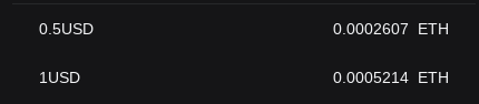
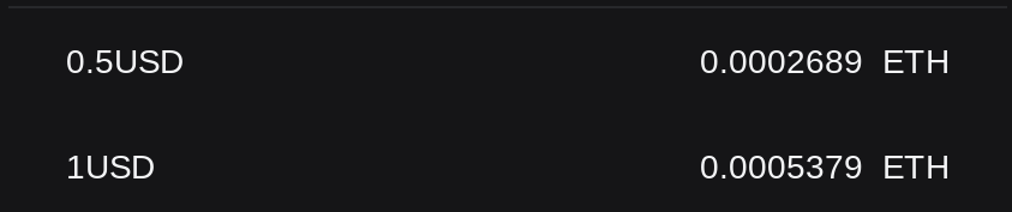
- 0.0002607 ETH
+ 0.0002689 ETH

- 0.0005214 ETH
+ 0.0005379 ETH
